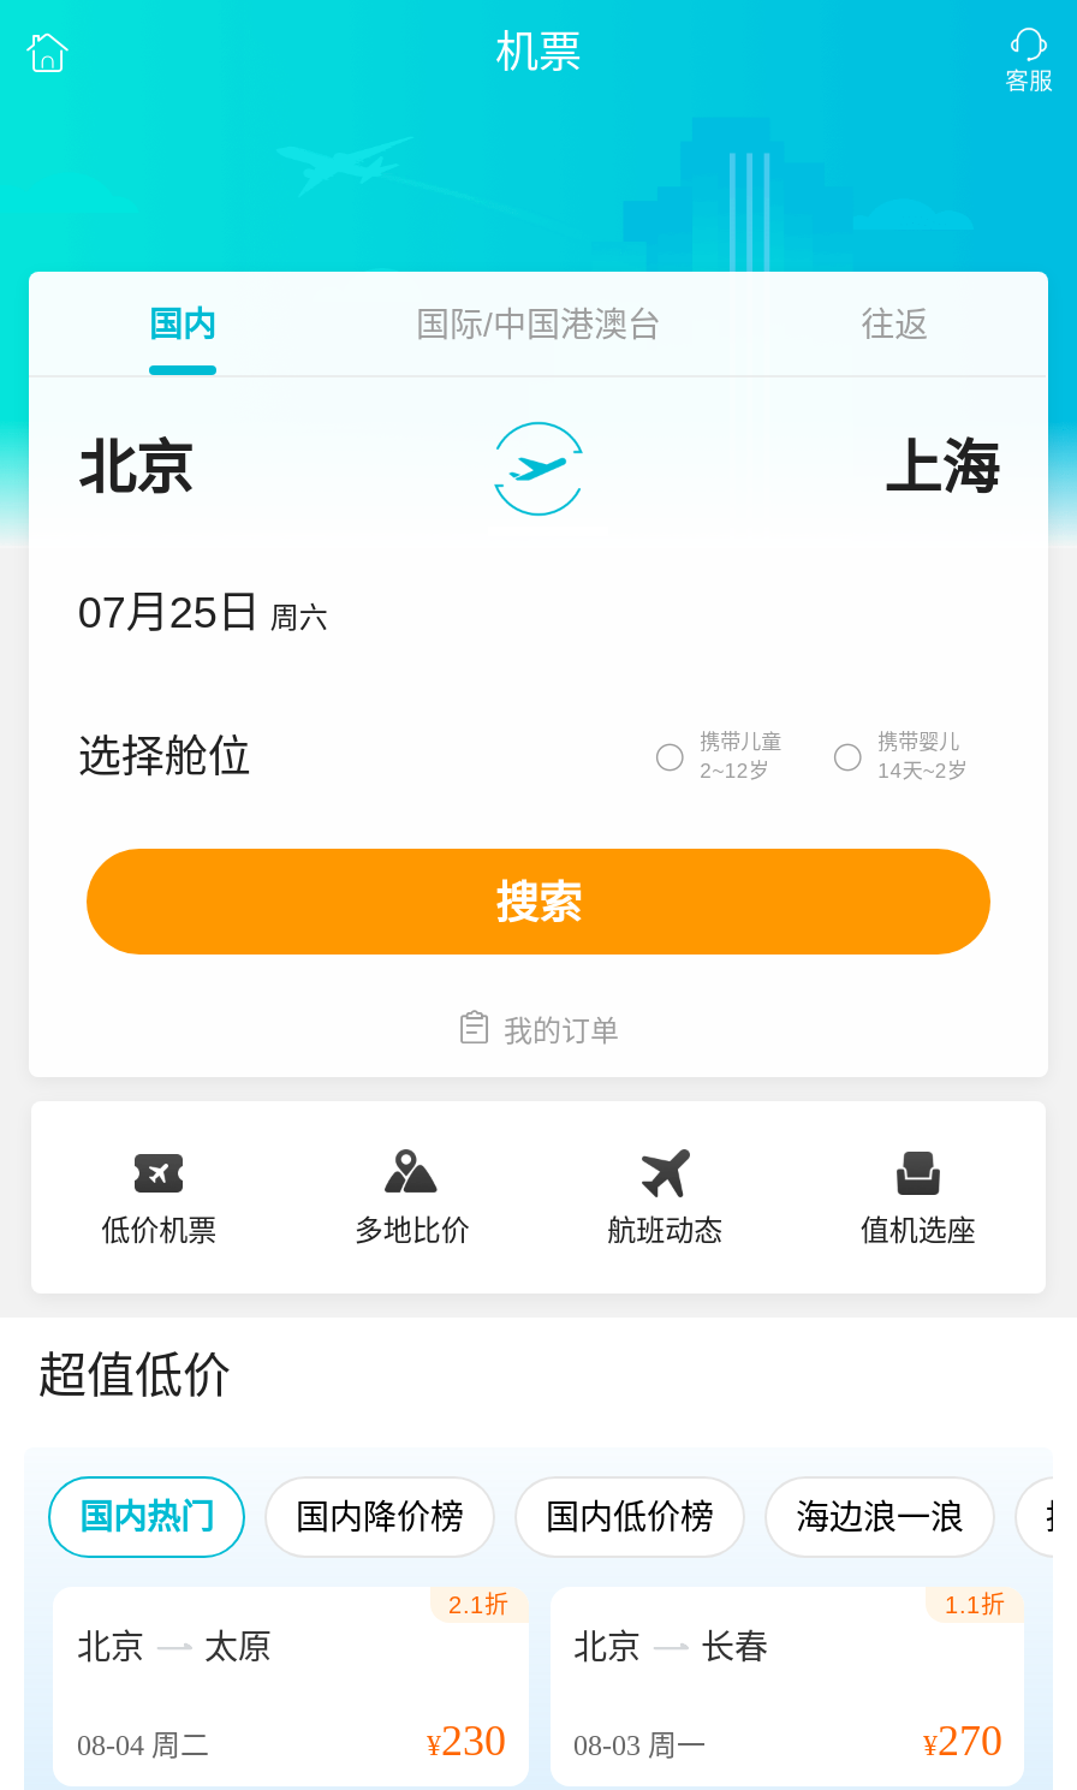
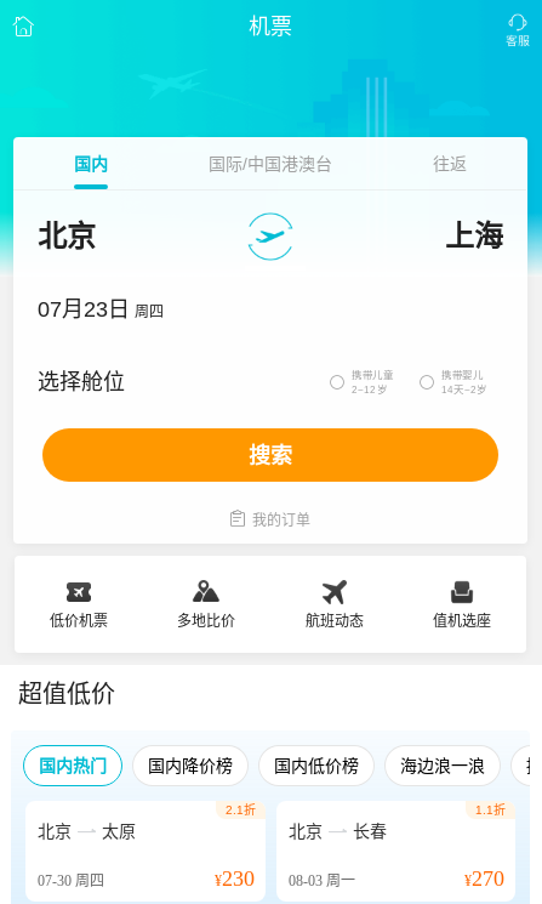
- 07月25日 周六
+ 07月23日 周四

- 08-04周二
+ 07-30周四
